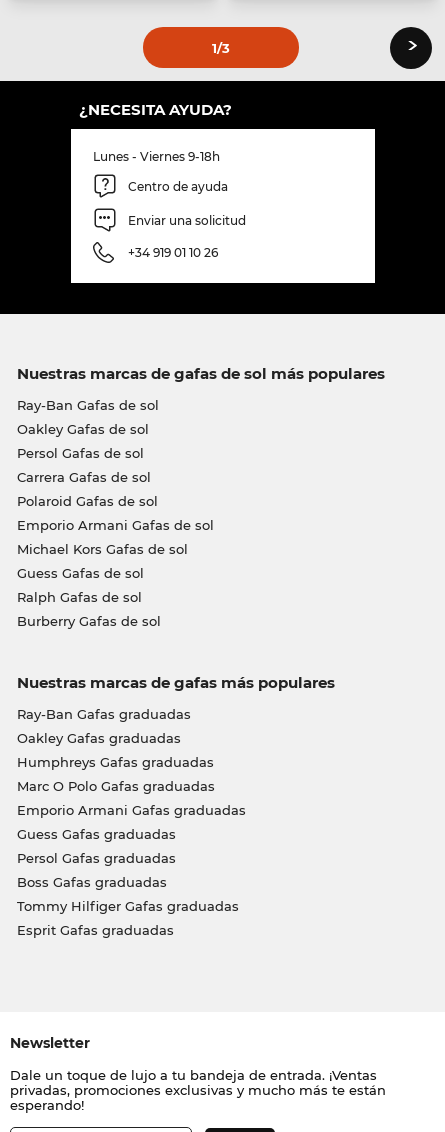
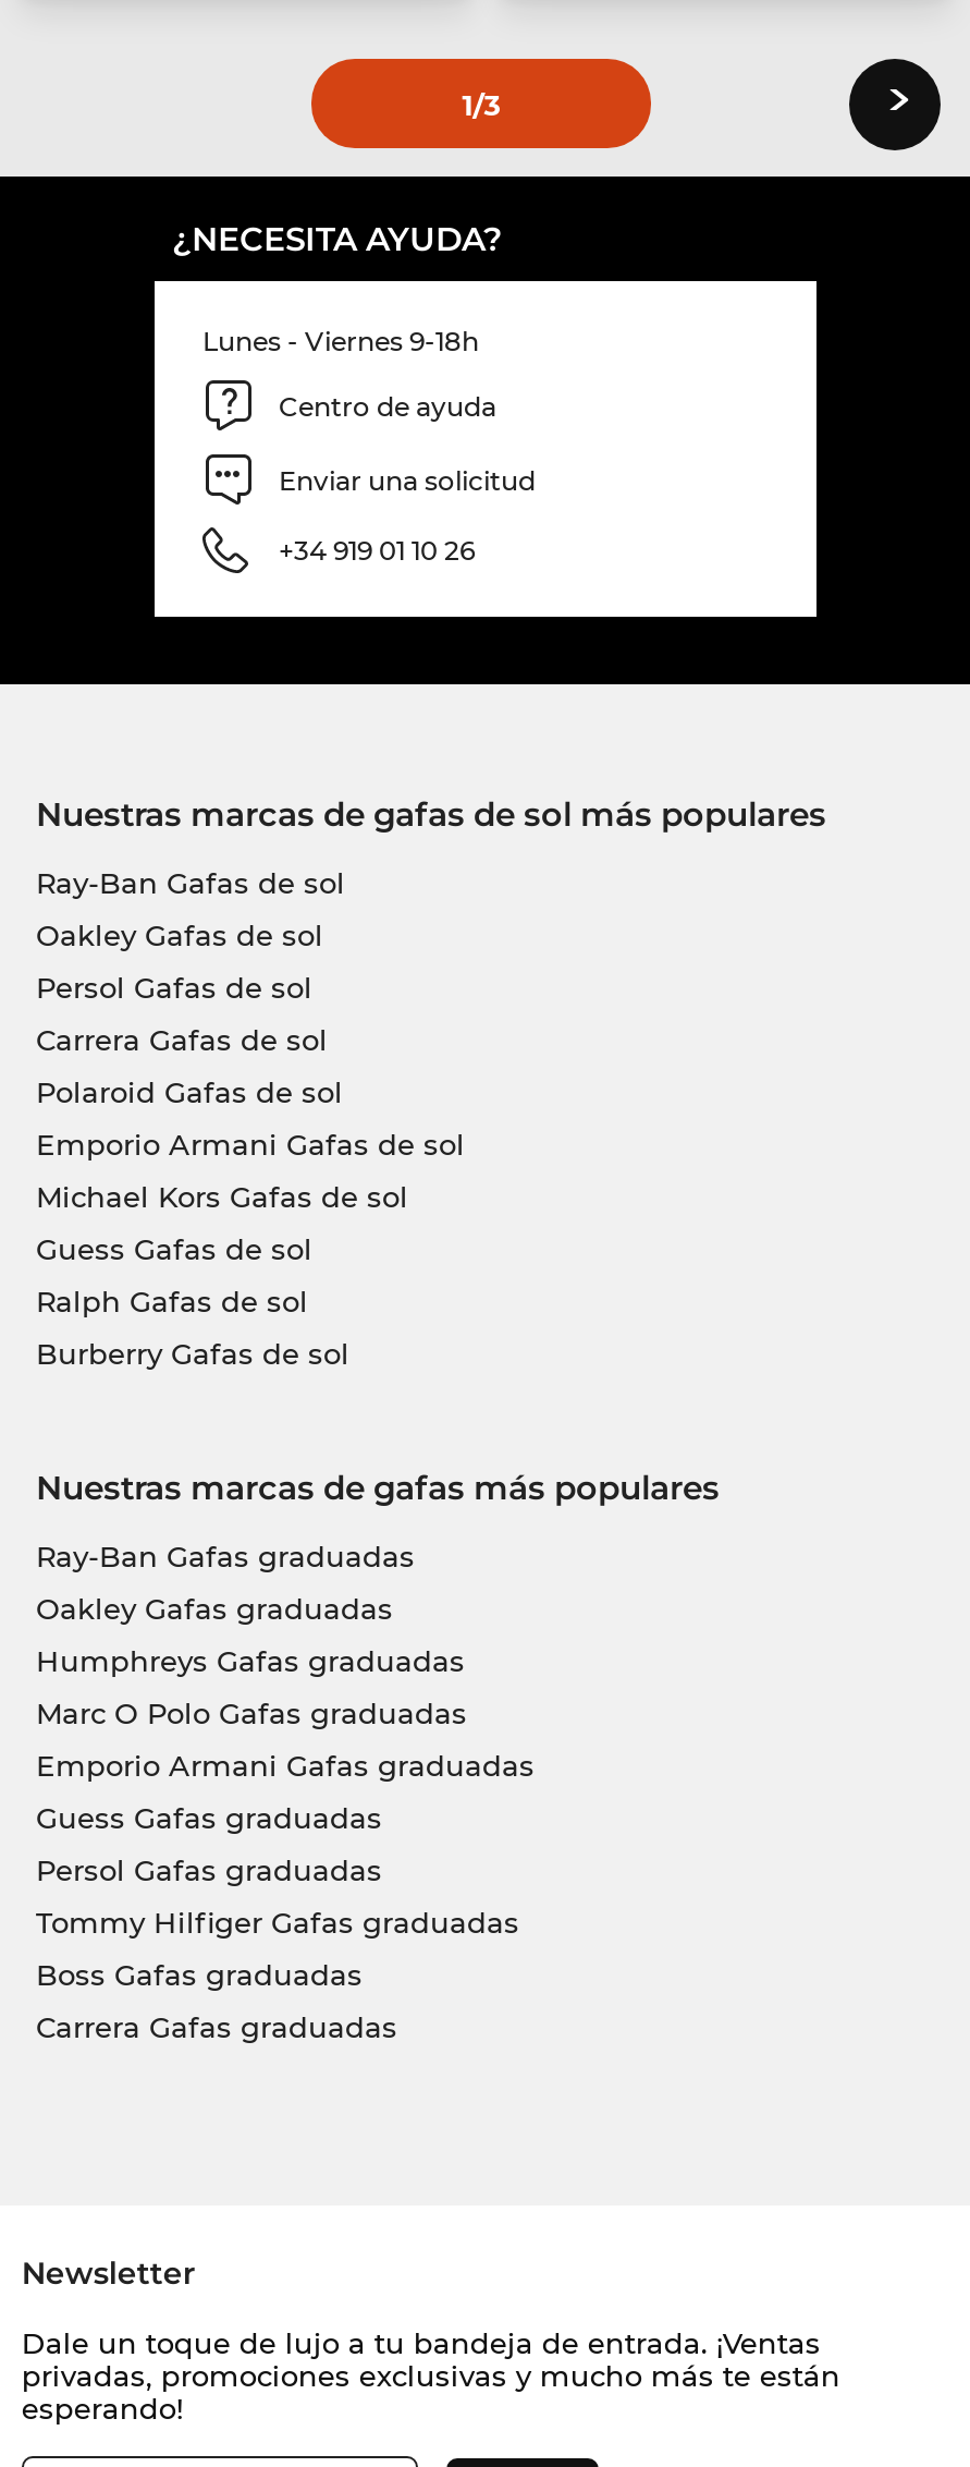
moved down: Boss Gafas graduadas

moved up: Tommy Hilfiger Gafas graduadas

- Esprit Gafas graduadas
+ Carrera Gafas graduadas
